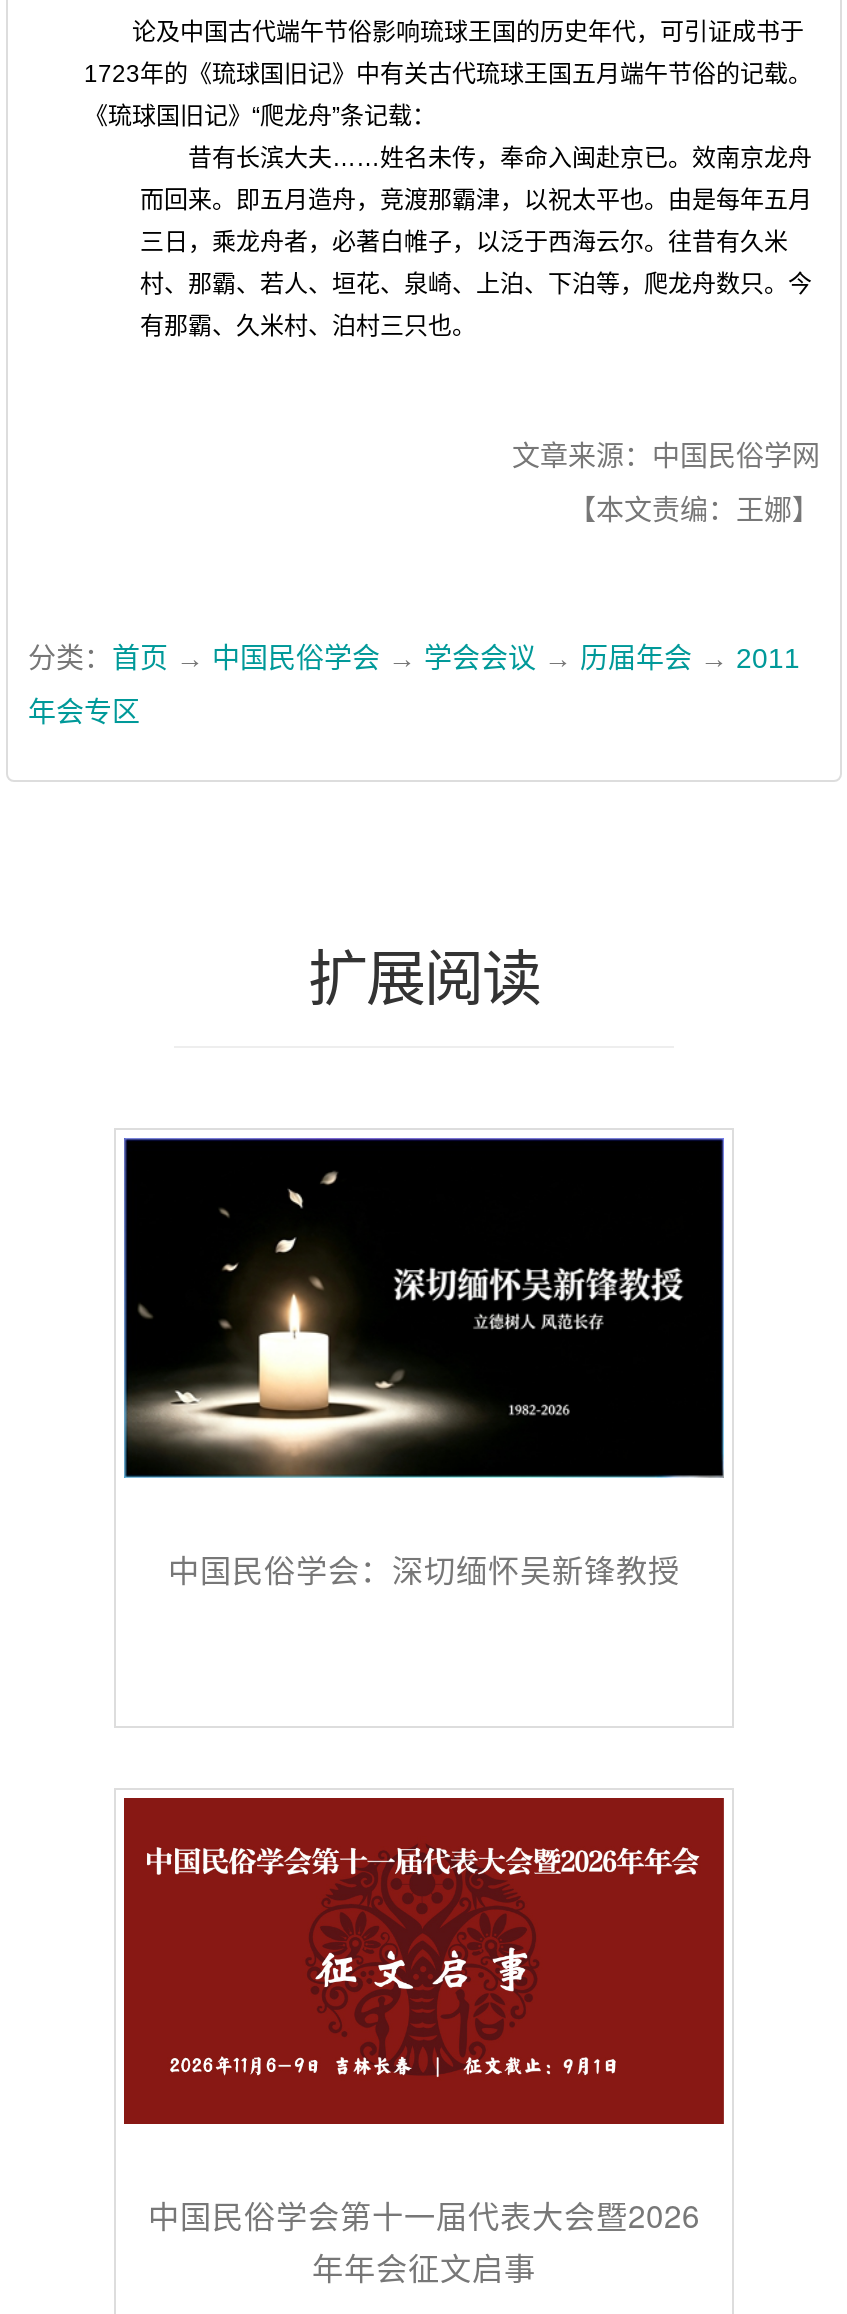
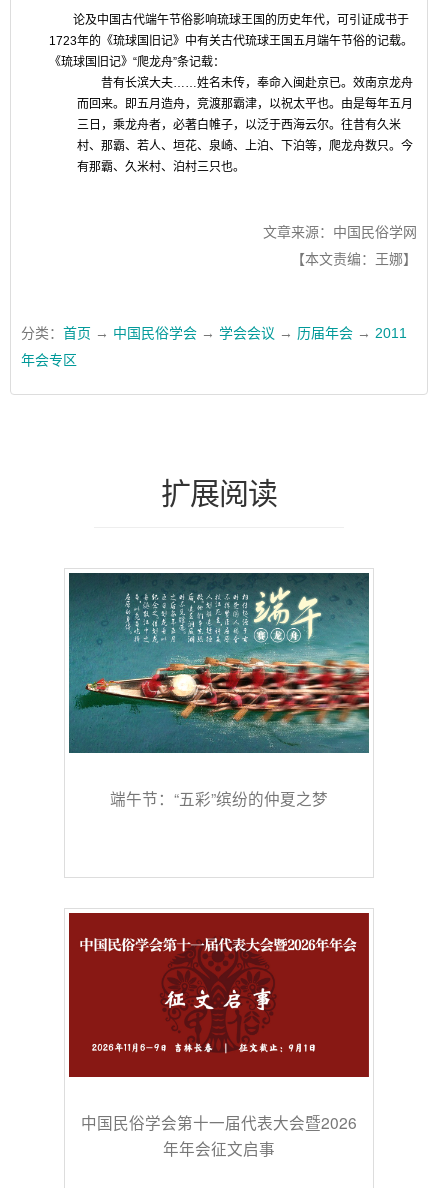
- [image]
- 中国民俗学会：深切缅怀吴新锋教授
+ [image]
+ 端午节：“五彩”缤纷的仲夏之梦
